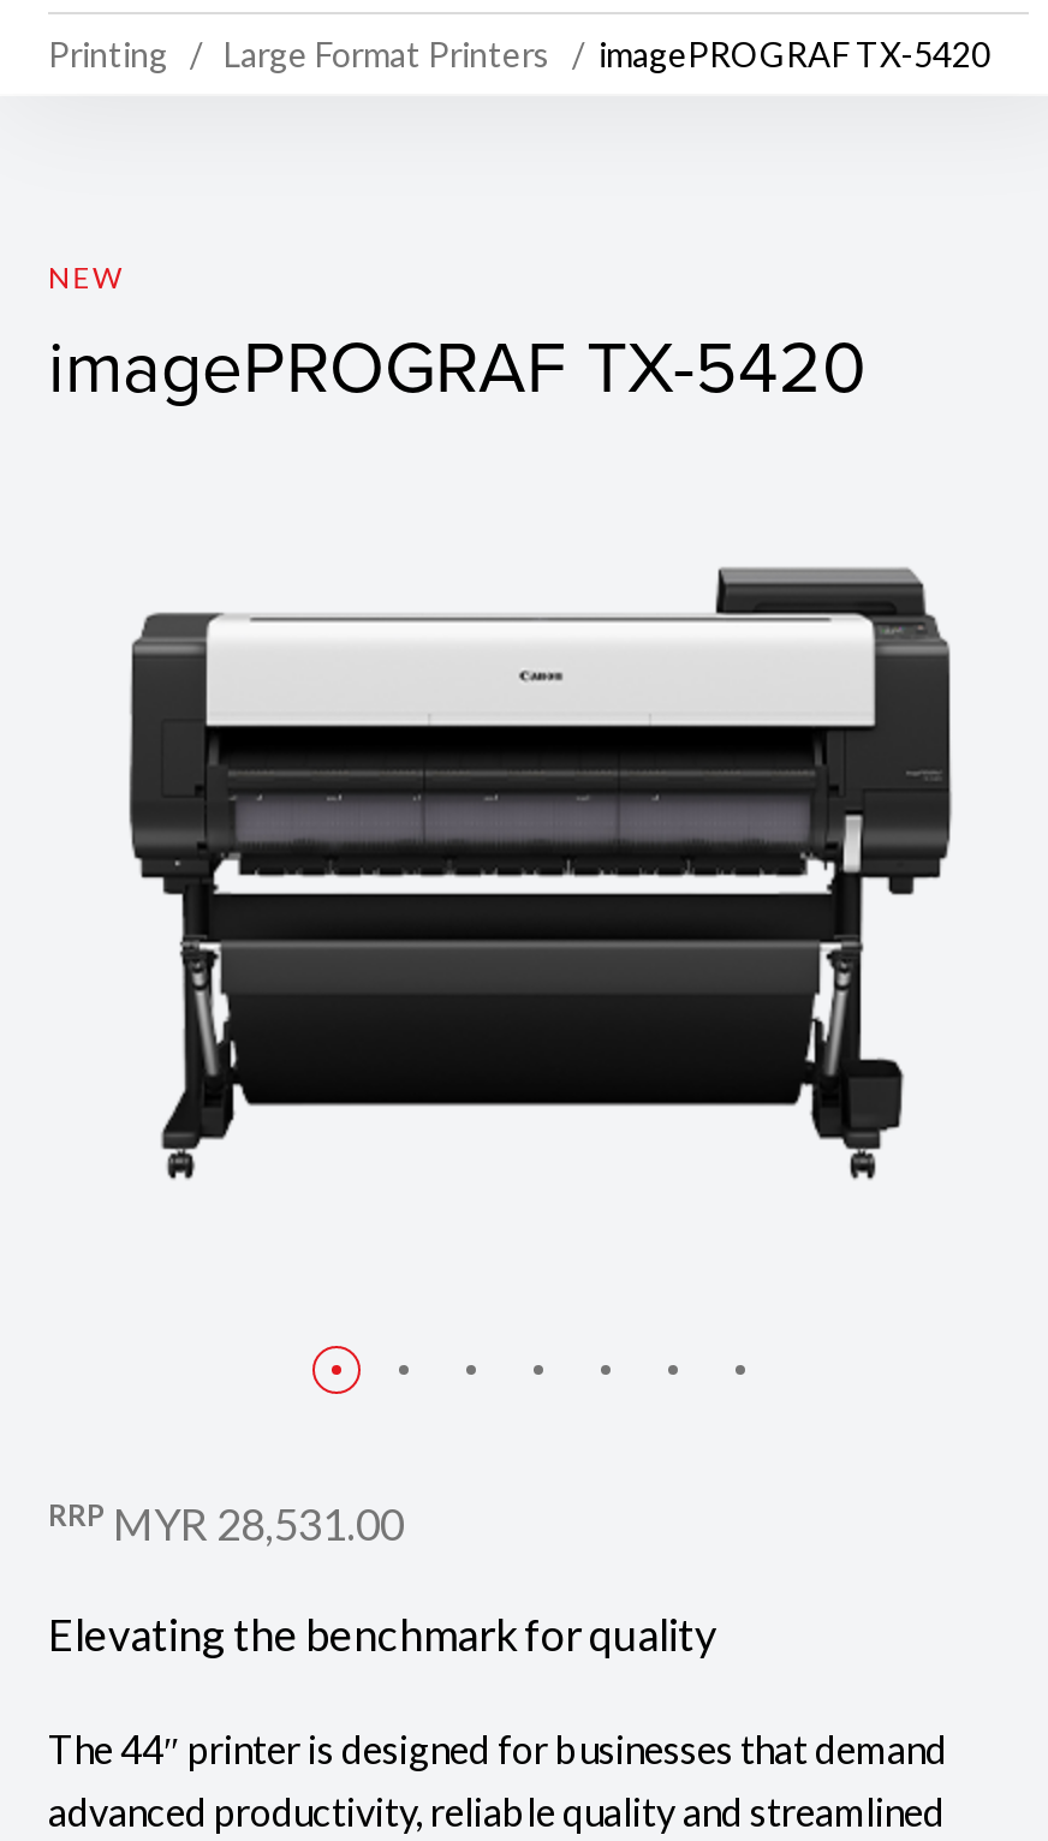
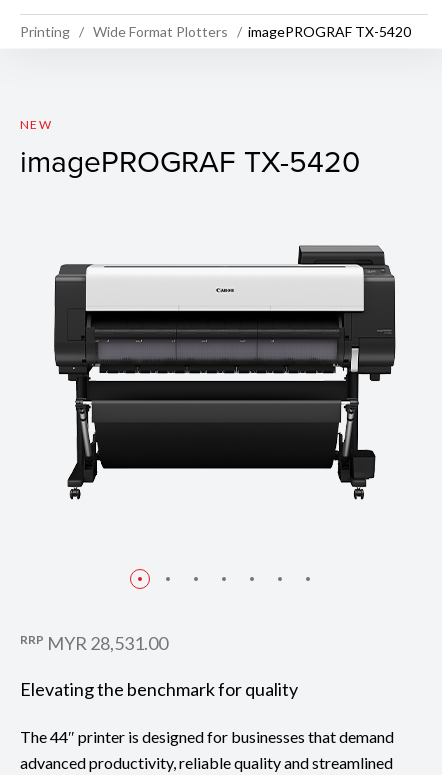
- Large Format Printers
+ Wide Format Plotters
